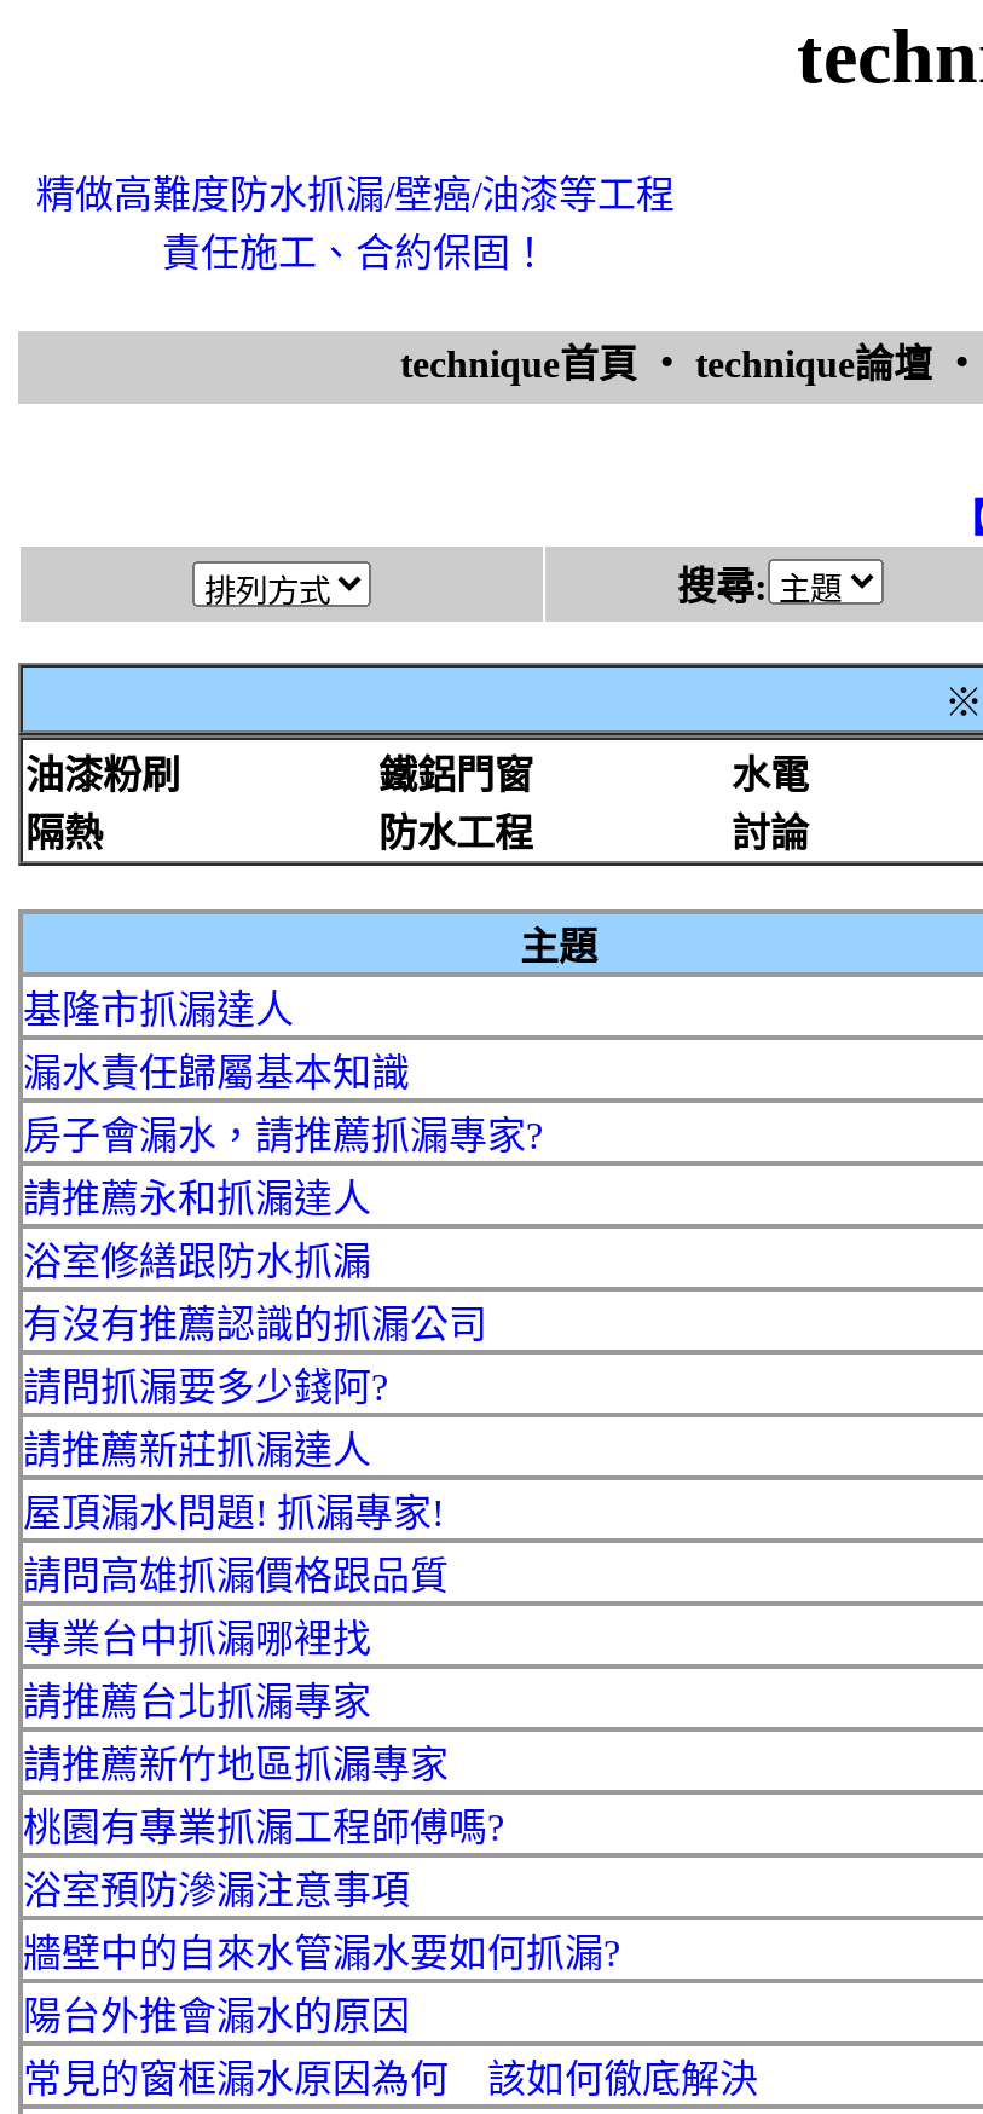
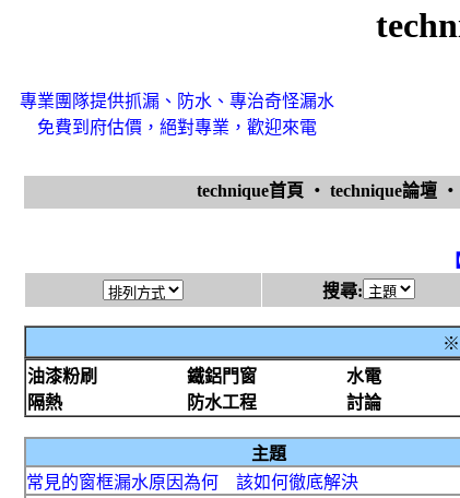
- 精做高難度防水抓漏/壁癌/油漆等工程
- 責任施工、合約保固！
+ 專業團隊提供抓漏、防水、專治奇怪漏水
+ 免費到府估價，絕對專業，歡迎來電

moved down: 搜尋: | 油漆粉刷 | 鐵鋁門窗 | 水電 | 隔熱 | 防水工程 | 討論 | 主題

- 基隆市抓漏達人
- 漏水責任歸屬基本知識
- 房子會漏水，請推薦抓漏專家?
- 請推薦永和抓漏達人
- 浴室修繕跟防水抓漏
- 有沒有推薦認識的抓漏公司
- 請問抓漏要多少錢阿?
- 請推薦新莊抓漏達人
- 屋頂漏水問題! 抓漏專家!
- 請問高雄抓漏價格跟品質
- 專業台中抓漏哪裡找
- 請推薦台北抓漏專家
- 請推薦新竹地區抓漏專家
- 桃園有專業抓漏工程師傅嗎?
- 浴室預防滲漏注意事項
- 牆壁中的自來水管漏水要如何抓漏?
- 陽台外推會漏水的原因
